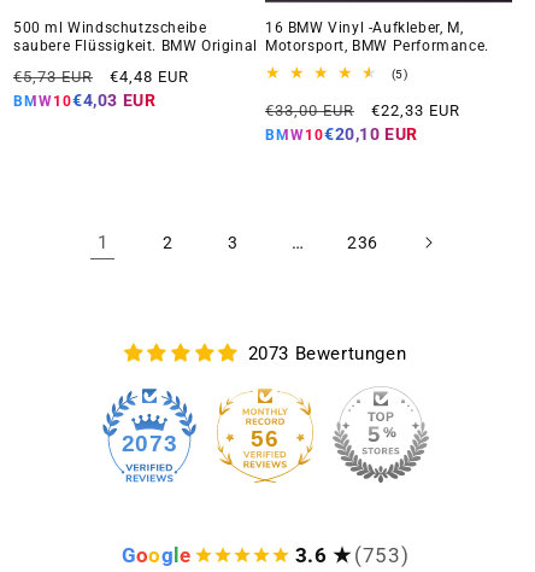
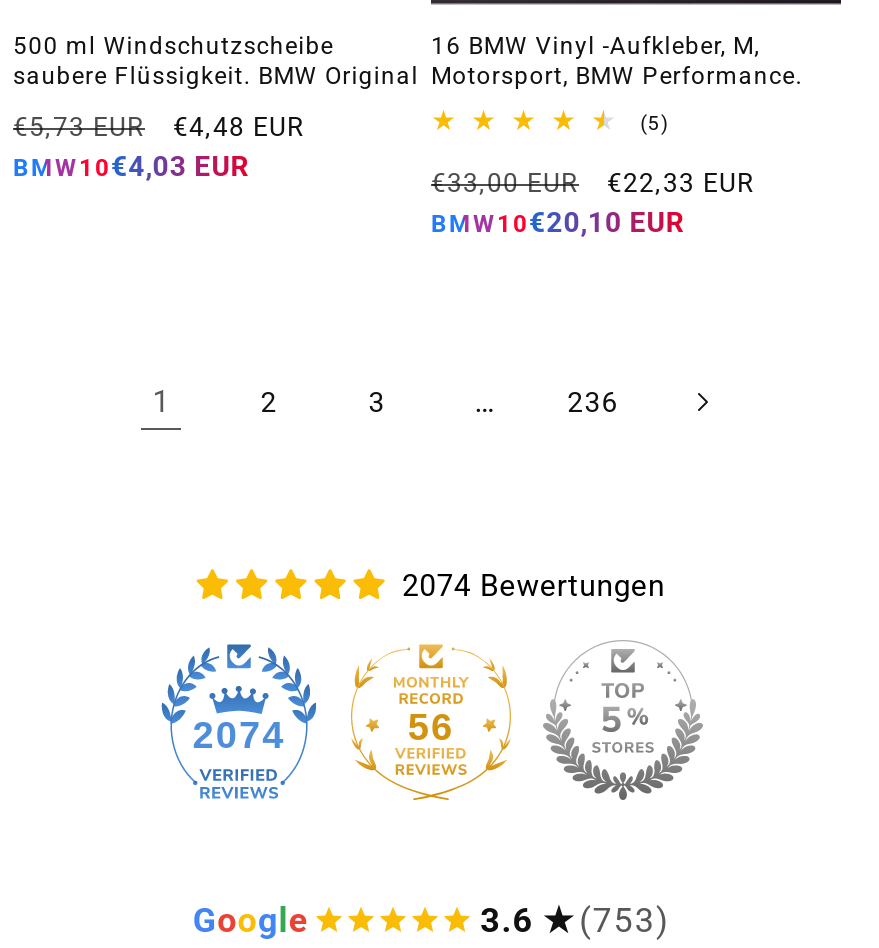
- 2073 Bewertungen
+ 2074 Bewertungen

- 2073
+ 2074
